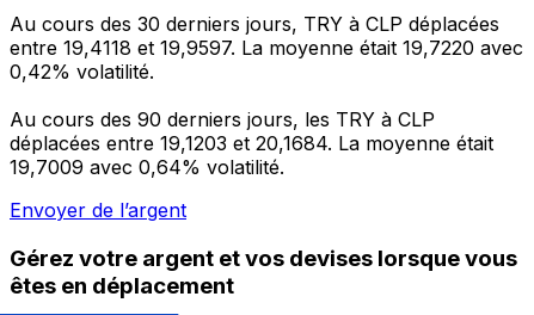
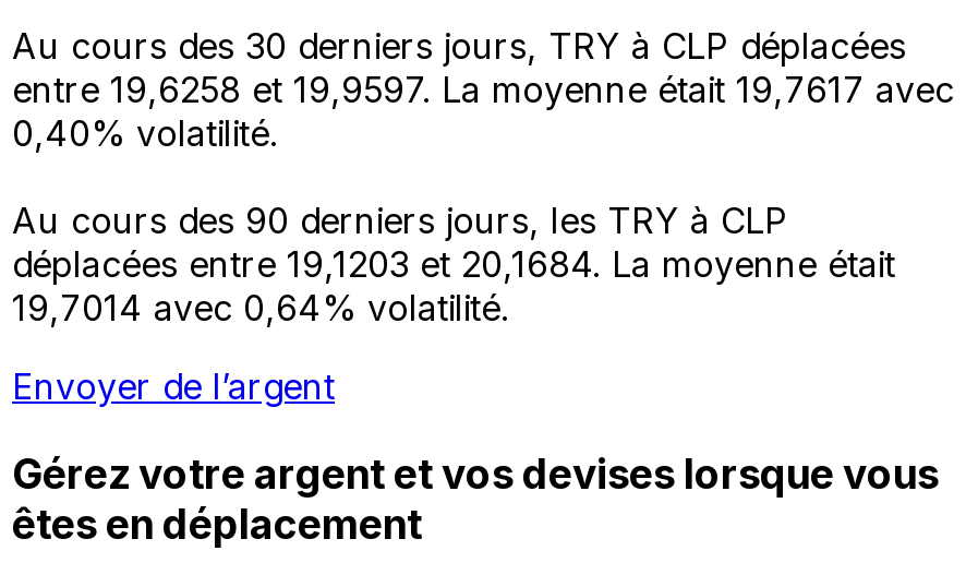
- entre 19,4118 et 19,9597. La moyenne était 19,7220 avec
+ entre 19,6258 et 19,9597. La moyenne était 19,7617 avec

- 0,42% volatilité.
+ 0,40% volatilité.

- 19,7009 avec 0,64% volatilité.
+ 19,7014 avec 0,64% volatilité.
